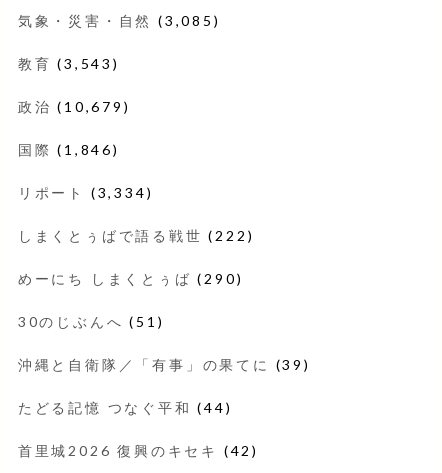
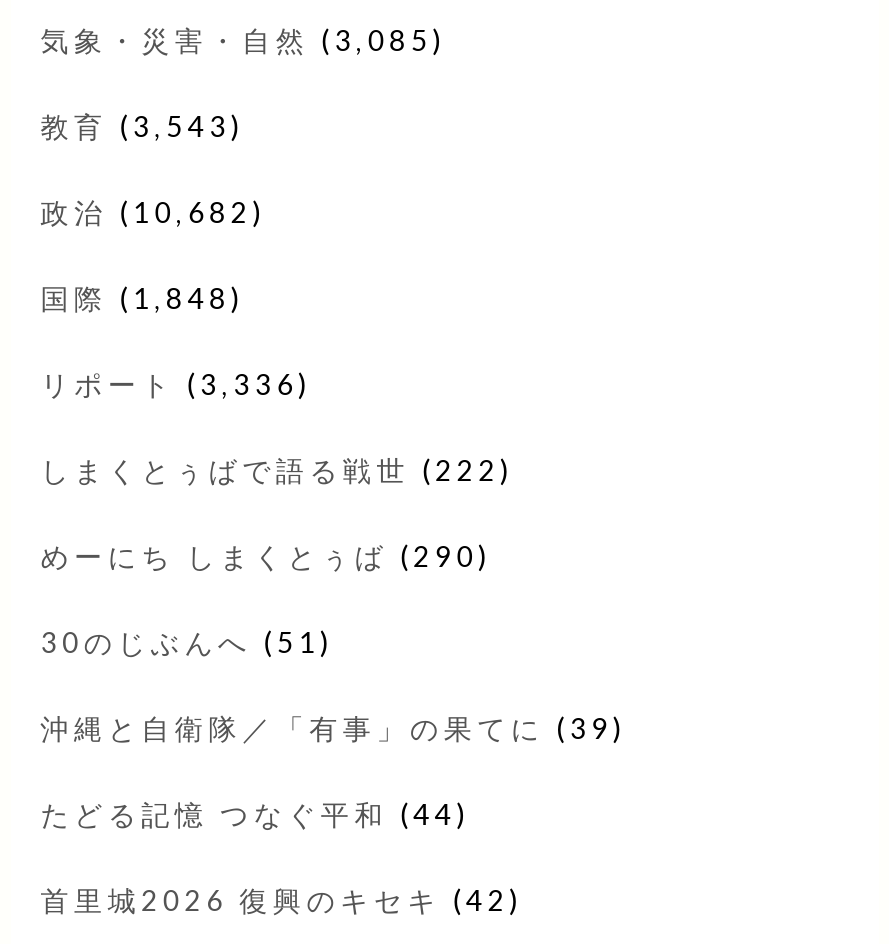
- 政治(10,679)
+ 政治(10,682)

- 国際(1,846)
+ 国際(1,848)

- リポート(3,334)
+ リポート(3,336)
